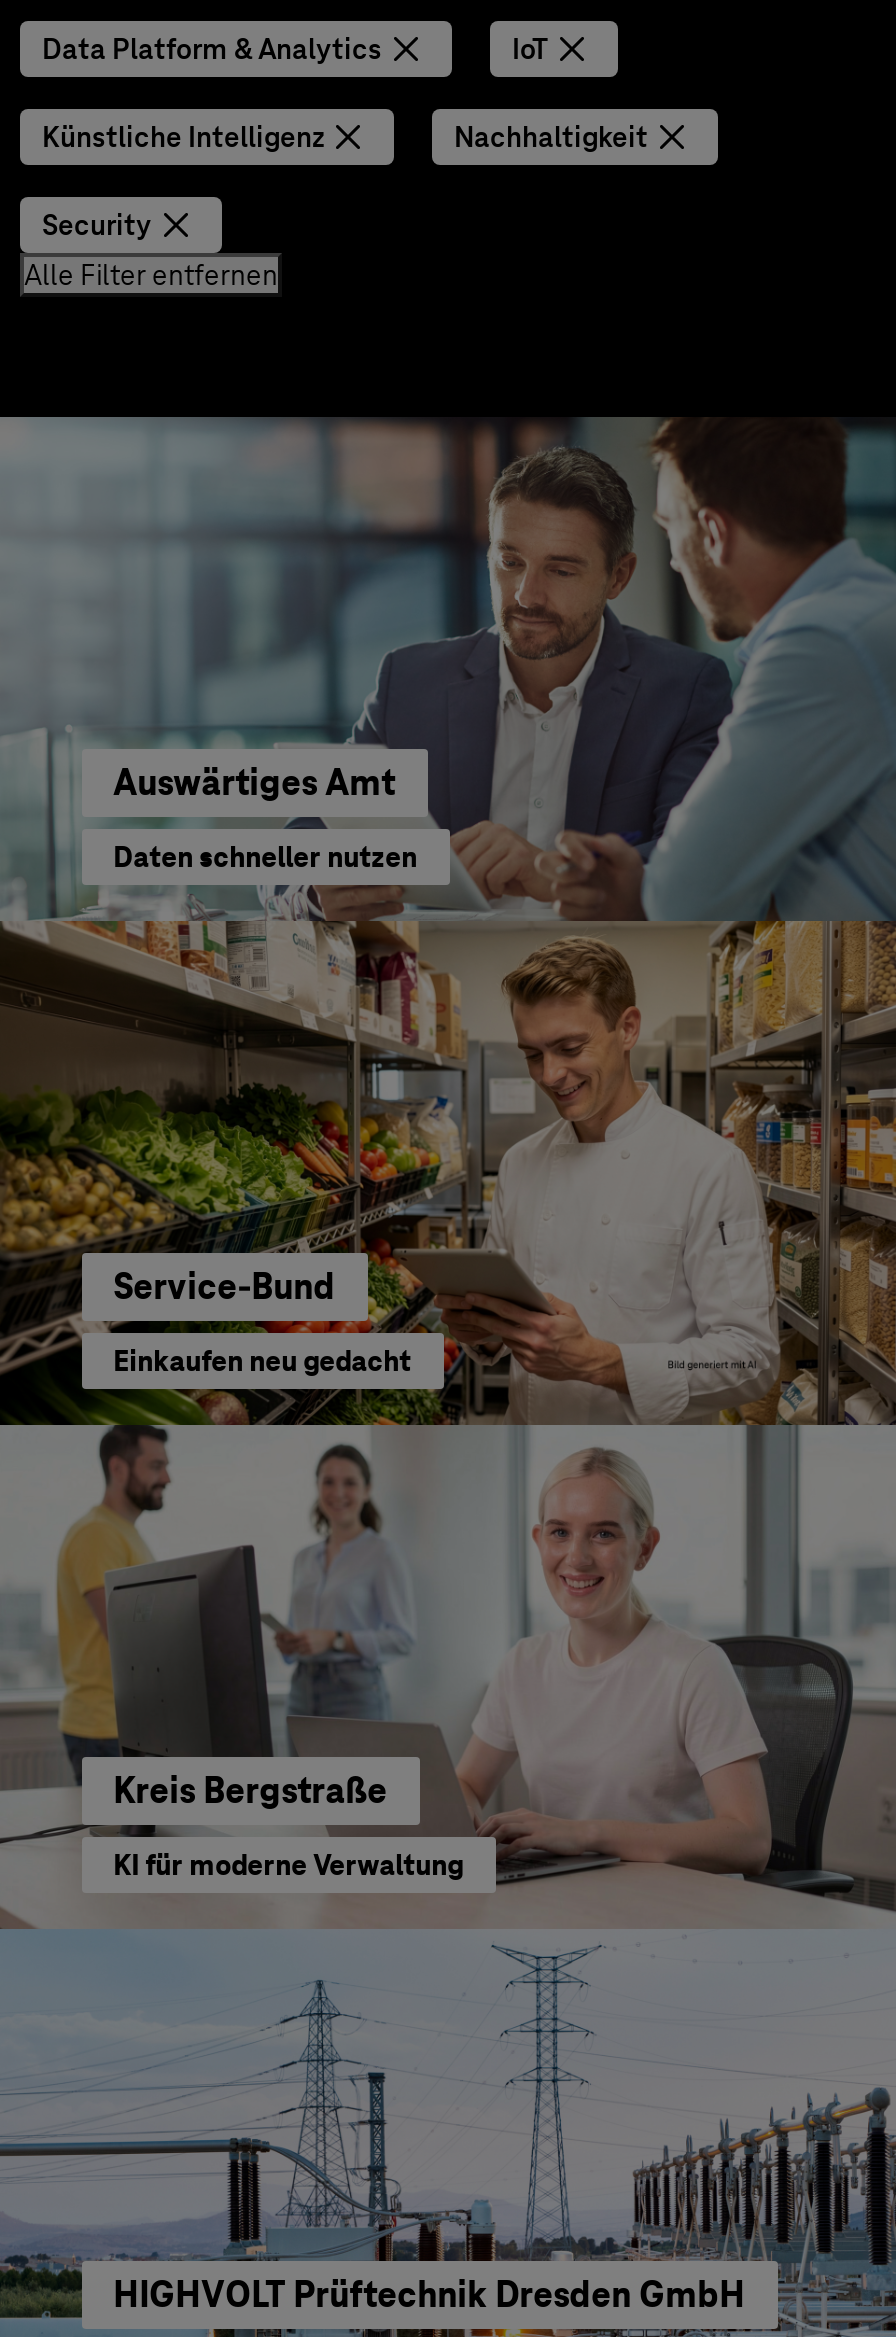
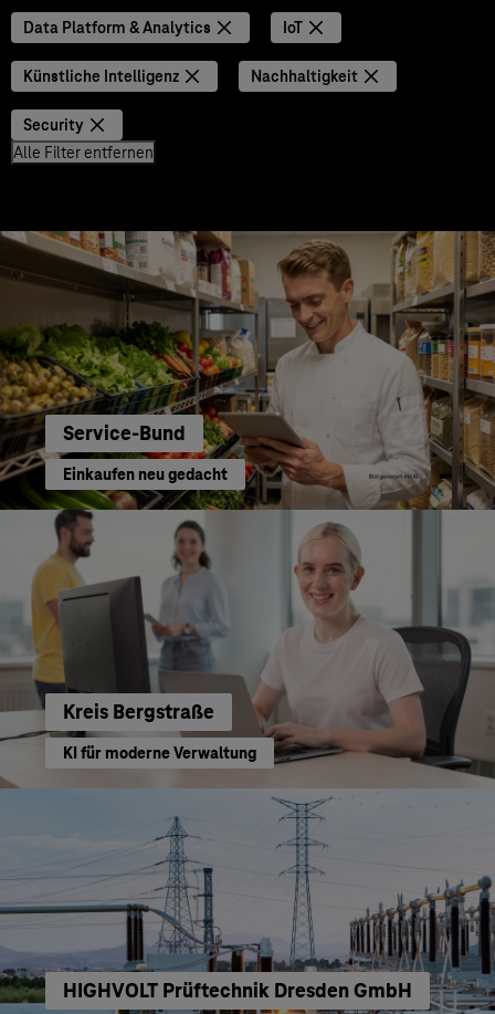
- [image]
- Auswärtiges Amt
- Daten schneller nutzen
